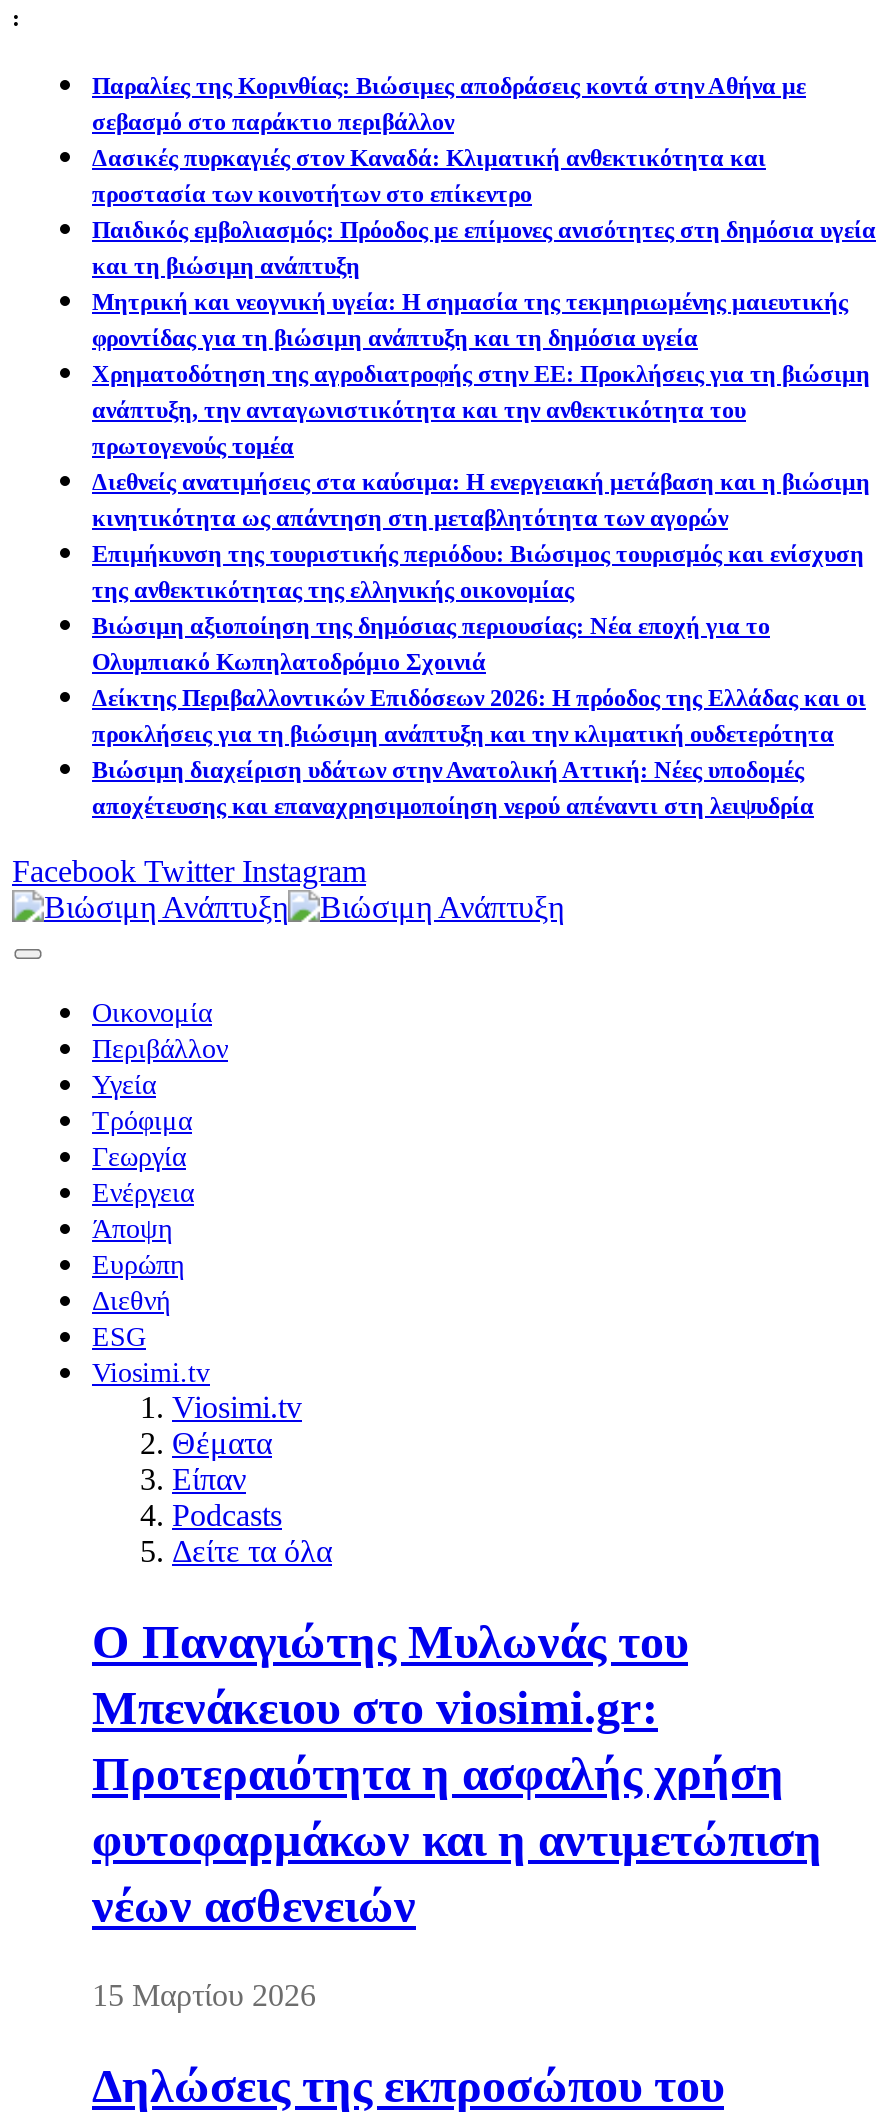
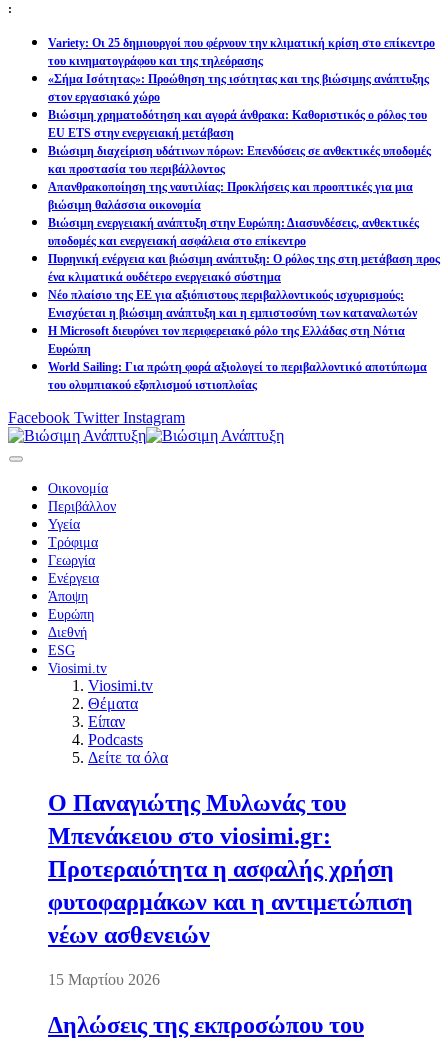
- Παραλίες της Κορινθίας: Βιώσιμες αποδράσεις κοντά στην Αθήνα με
- σεβασμό στο παράκτιο περιβάλλον
- Δασικές πυρκαγιές στον Καναδά: Κλιματική ανθεκτικότητα και
- προστασία των κοινοτήτων στο επίκεντρο
- Παιδικός εμβολιασμός: Πρόοδος με επίμονες ανισότητες στη δημόσια υγεία
- και τη βιώσιμη ανάπτυξη
- Μητρική και νεογνική υγεία: Η σημασία της τεκμηριωμένης μαιευτικής
- φροντίδας για τη βιώσιμη ανάπτυξη και τη δημόσια υγεία
- Χρηματοδότηση της αγροδιατροφής στην ΕΕ: Προκλήσεις για τη βιώσιμη
- ανάπτυξη, την ανταγωνιστικότητα και την ανθεκτικότητα του
- πρωτογενούς τομέα
- Διεθνείς ανατιμήσεις στα καύσιμα: Η ενεργειακή μετάβαση και η βιώσιμη
- κινητικότητα ως απάντηση στη μεταβλητότητα των αγορών
- Επιμήκυνση της τουριστικής περιόδου: Βιώσιμος τουρισμός και ενίσχυση
- της ανθεκτικότητας της ελληνικής οικονομίας
- Βιώσιμη αξιοποίηση της δημόσιας περιουσίας: Νέα εποχή για το
- Ολυμπιακό Κωπηλατοδρόμιο Σχοινιά
- Δείκτης Περιβαλλοντικών Επιδόσεων 2026: Η πρόοδος της Ελλάδας και οι
- προκλήσεις για τη βιώσιμη ανάπτυξη και την κλιματική ουδετερότητα
- Βιώσιμη διαχείριση υδάτων στην Ανατολική Αττική: Νέες υποδομές
- αποχέτευσης και επαναχρησιμοποίηση νερού απέναντι στη λειψυδρία
+ Variety: Οι 25 δημιουργοί που φέρνουν την κλιματική κρίση στο επίκεντρο
+ του κινηματογράφου και της τηλεόρασης
+ «Σήμα Ισότητας»: Προώθηση της ισότητας και της βιώσιμης ανάπτυξης
+ στον εργασιακό χώρο
+ Βιώσιμη χρηματοδότηση και αγορά άνθρακα: Καθοριστικός ο ρόλος του
+ EU ETS στην ενεργειακή μετάβαση
+ Βιώσιμη διαχείριση υδάτινων πόρων: Επενδύσεις σε ανθεκτικές υποδομές
+ και προστασία του περιβάλλοντος
+ Απανθρακοποίηση της ναυτιλίας: Προκλήσεις και προοπτικές για μια
+ βιώσιμη θαλάσσια οικονομία
+ Βιώσιμη ενεργειακή ανάπτυξη στην Ευρώπη: Διασυνδέσεις, ανθεκτικές
+ υποδομές και ενεργειακή ασφάλεια στο επίκεντρο
+ Πυρηνική ενέργεια και βιώσιμη ανάπτυξη: Ο ρόλος της στη μετάβαση προς
+ ένα κλιματικά ουδέτερο ενεργειακό σύστημα
+ Νέο πλαίσιο της ΕΕ για αξιόπιστους περιβαλλοντικούς ισχυρισμούς:
+ Ενισχύεται η βιώσιμη ανάπτυξη και η εμπιστοσύνη των καταναλωτών
+ Η Microsoft διευρύνει τον περιφερειακό ρόλο της Ελλάδας στη Νότια
+ Ευρώπη
+ World Sailing: Για πρώτη φορά αξιολογεί το περιβαλλοντικό αποτύπωμα
+ του ολυμπιακού εξοπλισμού ιστιοπλοΐας
